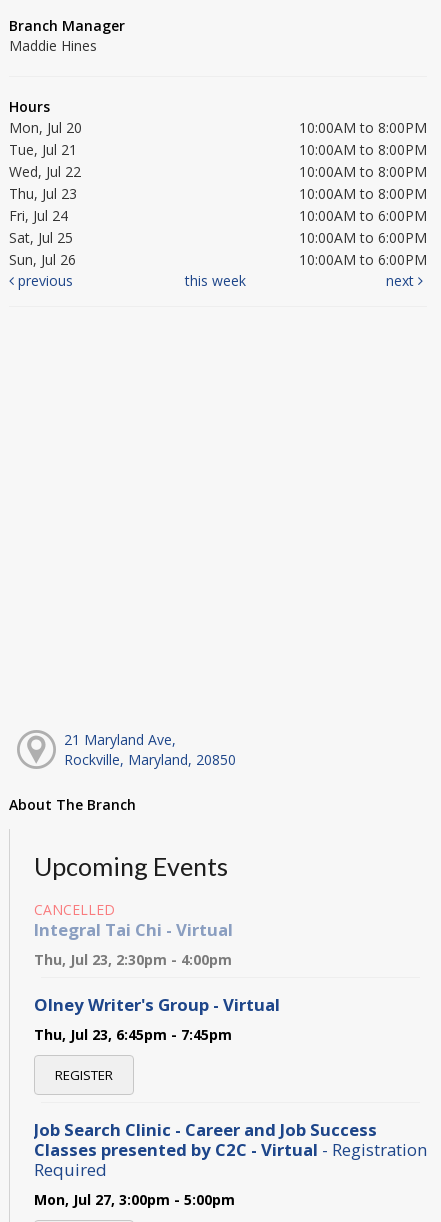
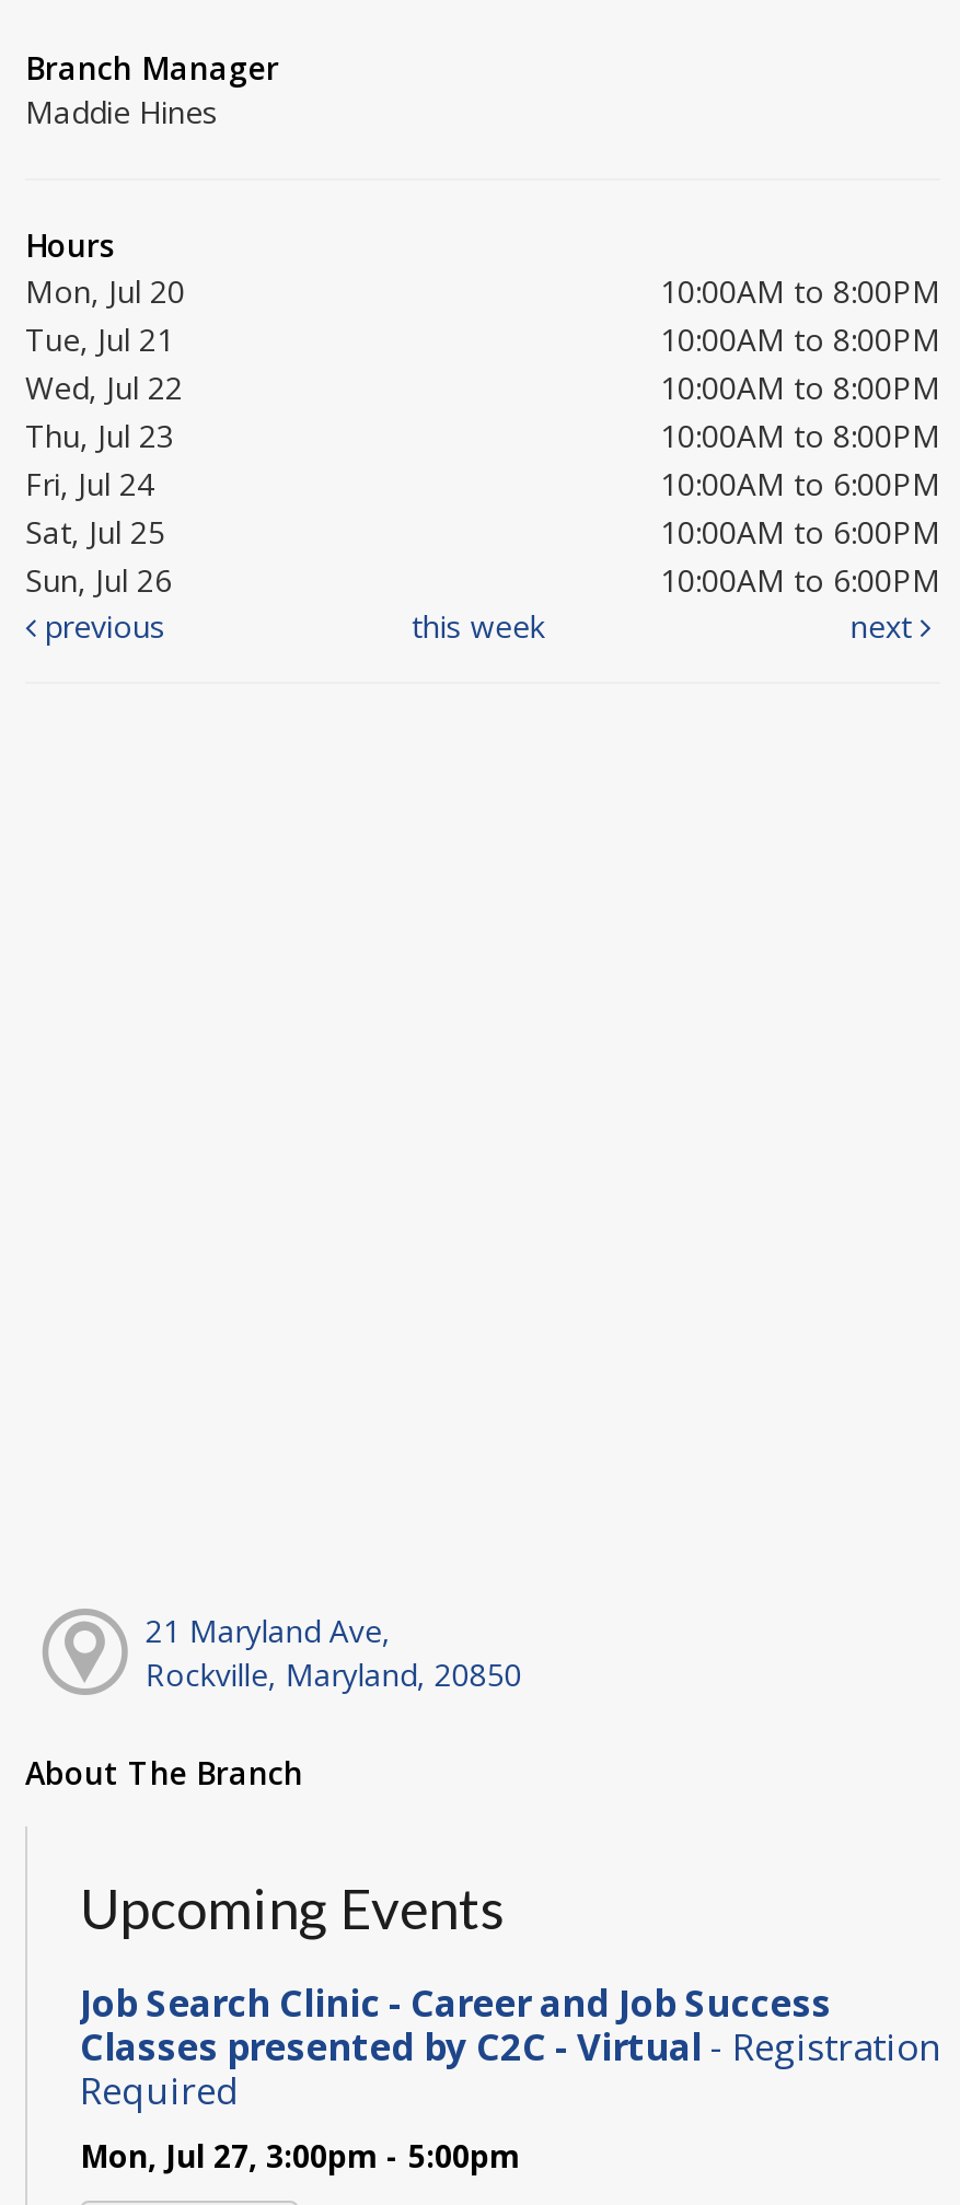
- CANCELLED
- Integral Tai Chi - Virtual
- Thu, Jul 23, 2:30pm - 4:00pm
- Olney Writer's Group - Virtual
- Thu, Jul 23, 6:45pm - 7:45pm
- REGISTER
